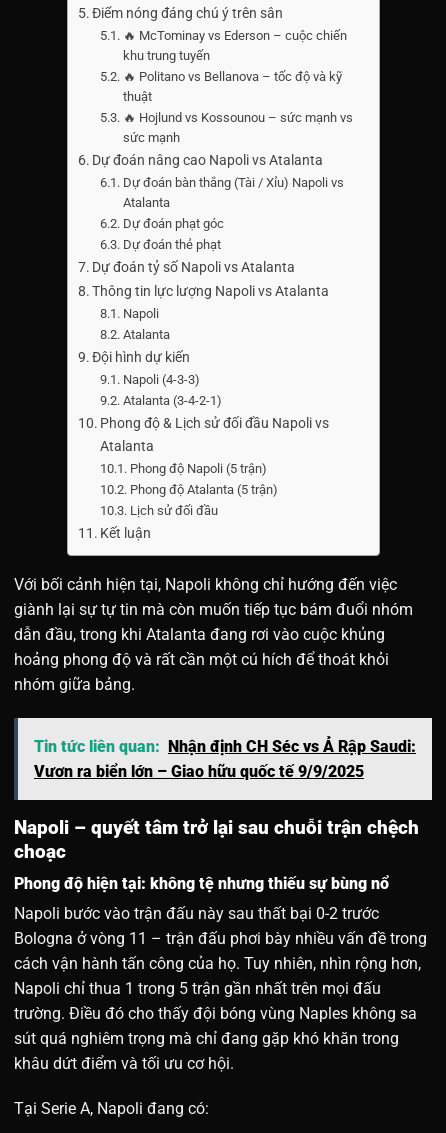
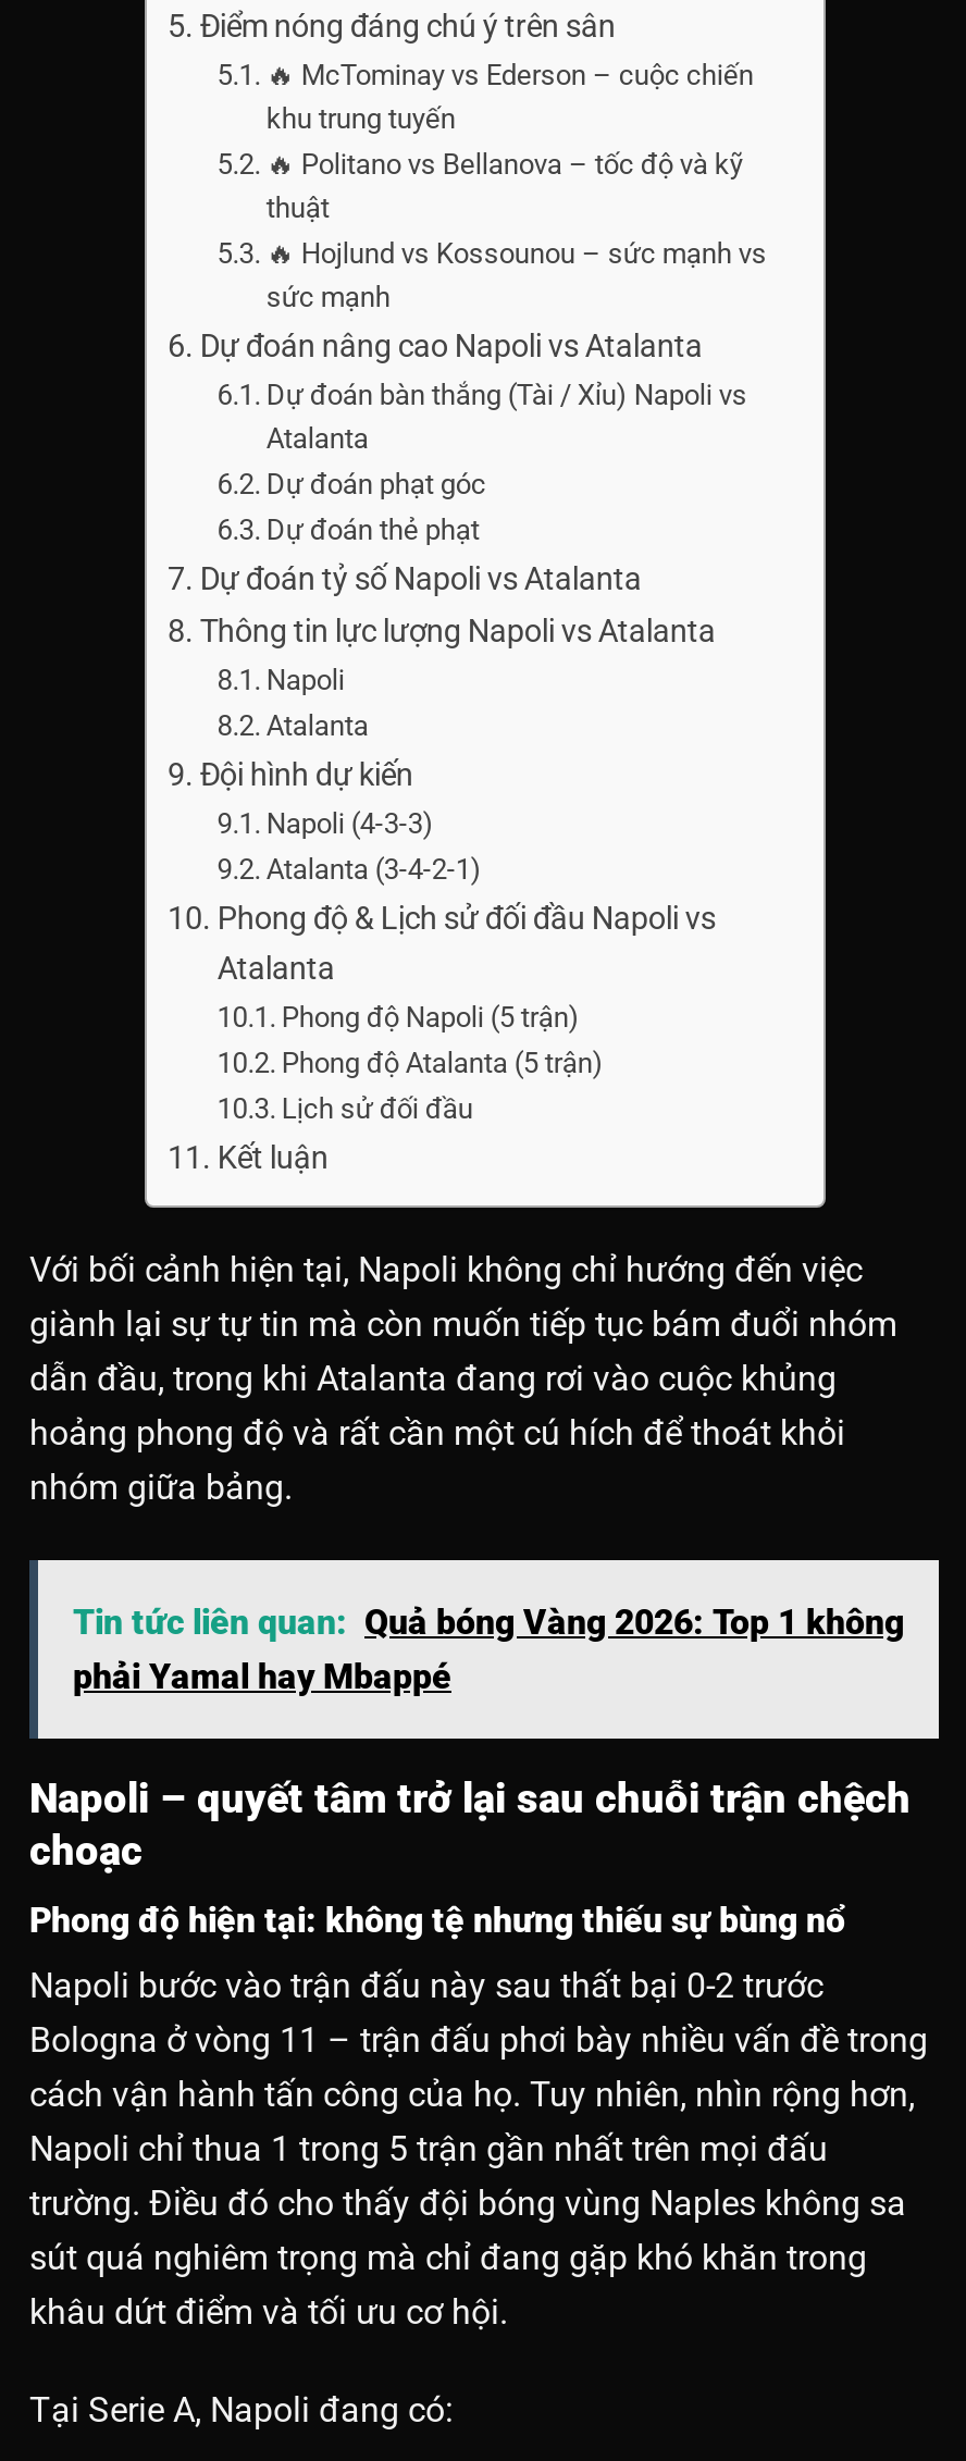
- Tin tức liên quan: Nhận định CH Séc vs Ả Rập Saudi:
- Vươn ra biển lớn – Giao hữu quốc tế 9/9/2025
+ Tin tức liên quan: Quả bóng Vàng 2026: Top 1 không
+ phải Yamal hay Mbappé
